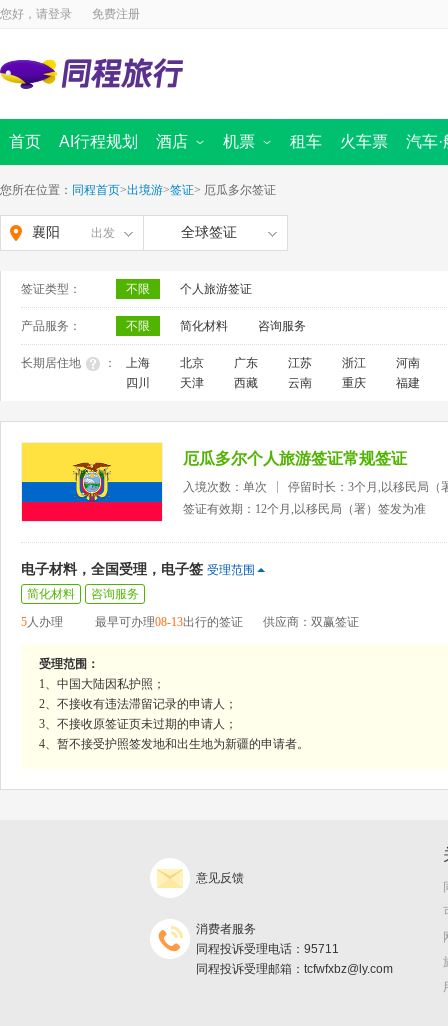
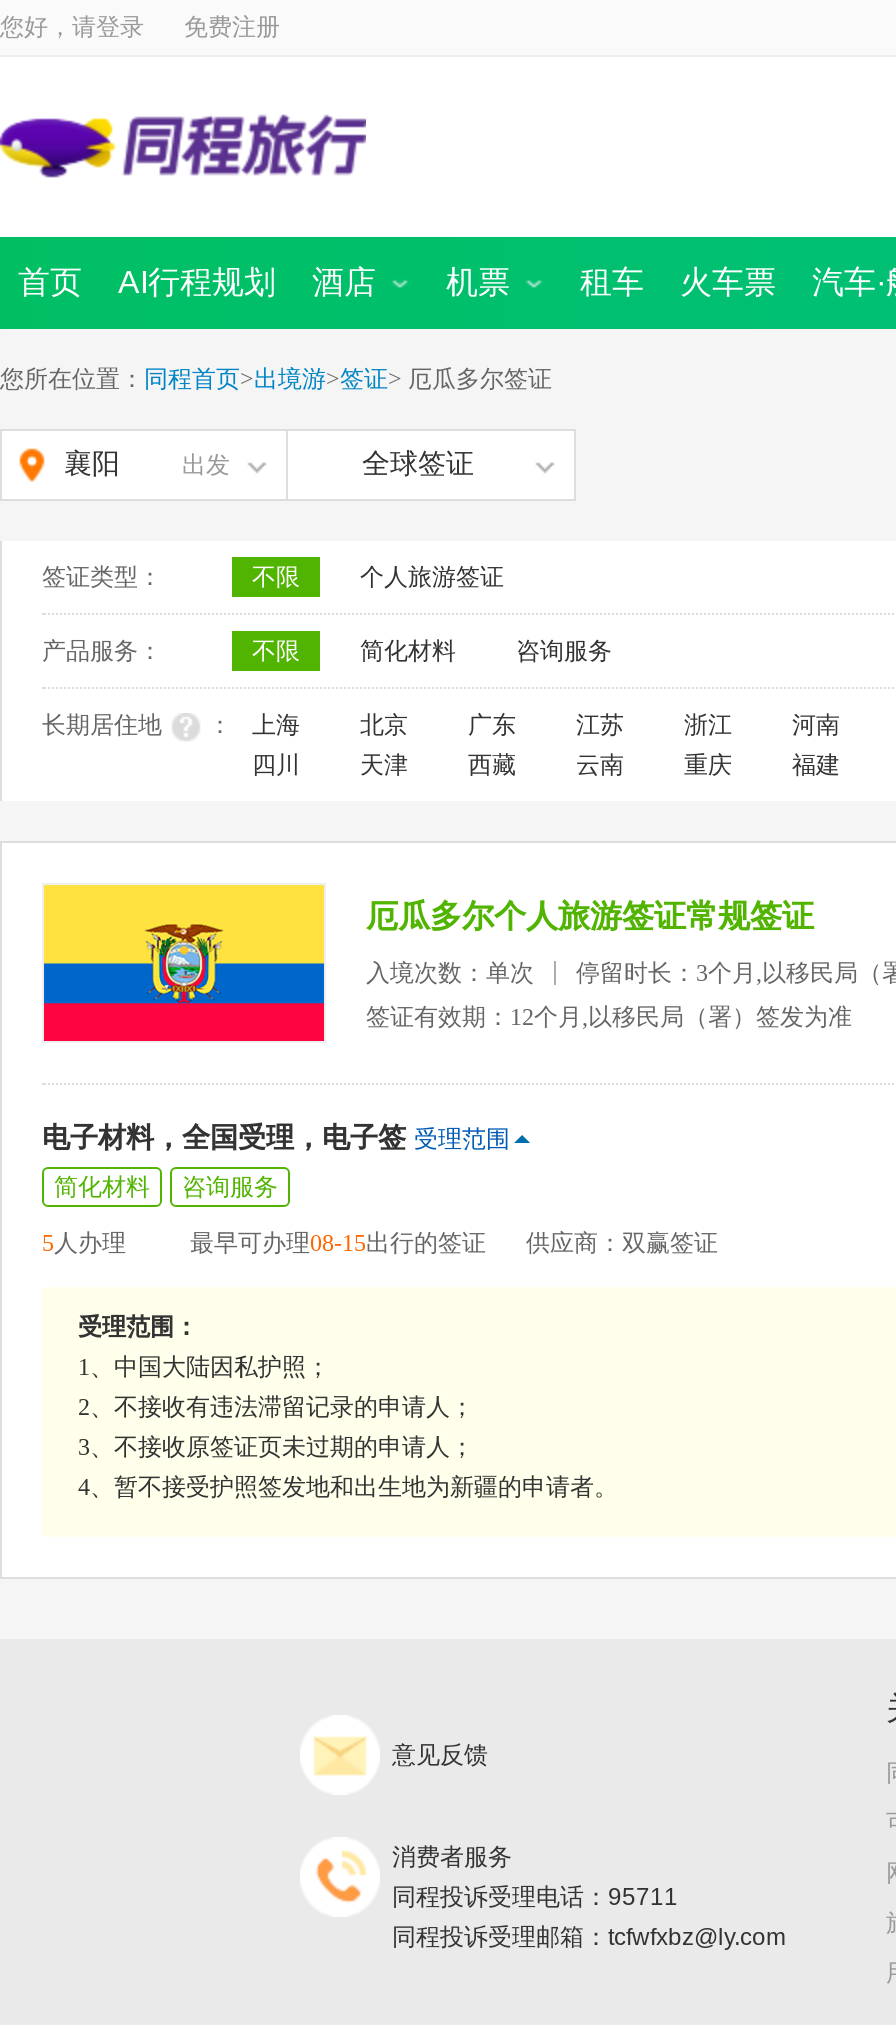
- 最早可办理08-13出行的签证
+ 最早可办理08-15出行的签证
